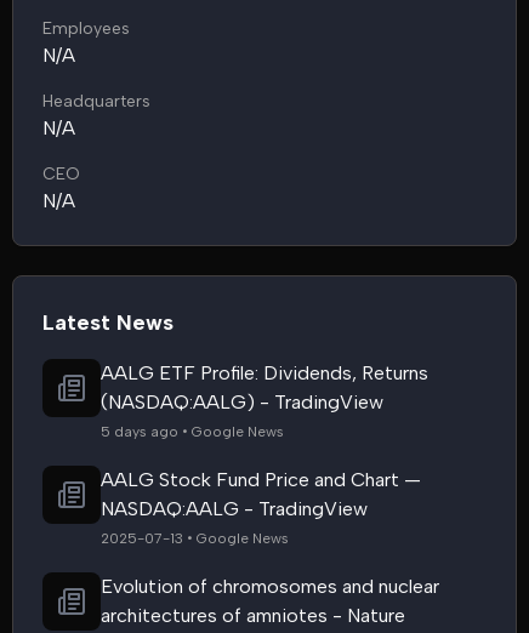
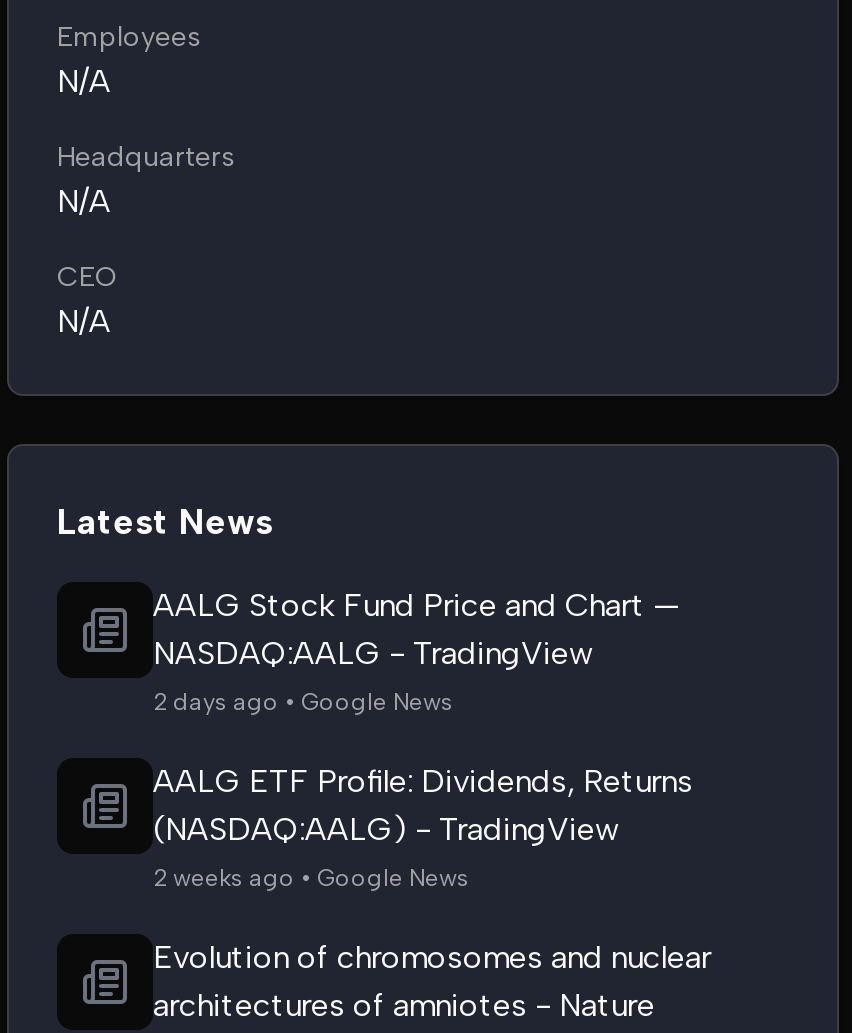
+ 2 days ago • Google News

moved down: AALG ETF Profile: Dividends, Returns | (NASDAQ:AALG) - TradingView

- 5 days ago • Google News
- 2025-07-13 • Google News
+ 2 weeks ago • Google News

moved up: AALG Stock Fund Price and Chart — | NASDAQ:AALG - TradingView
